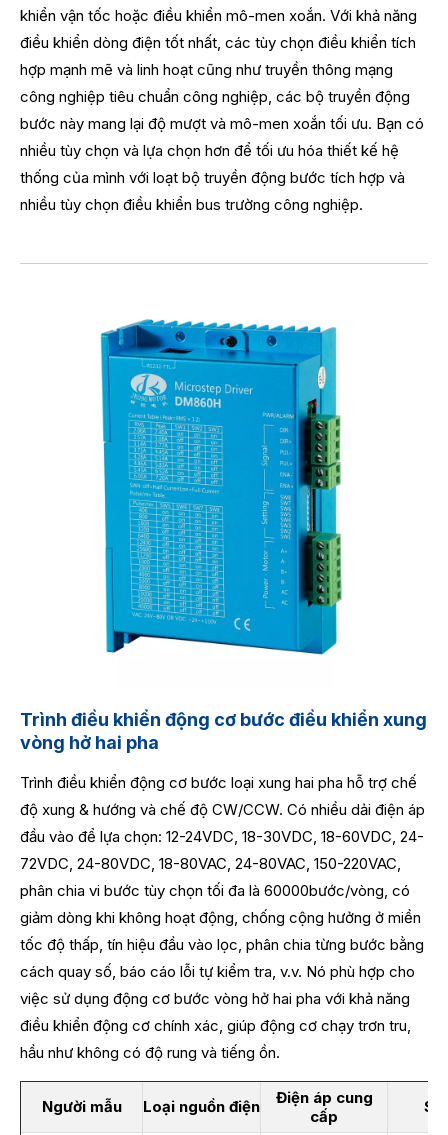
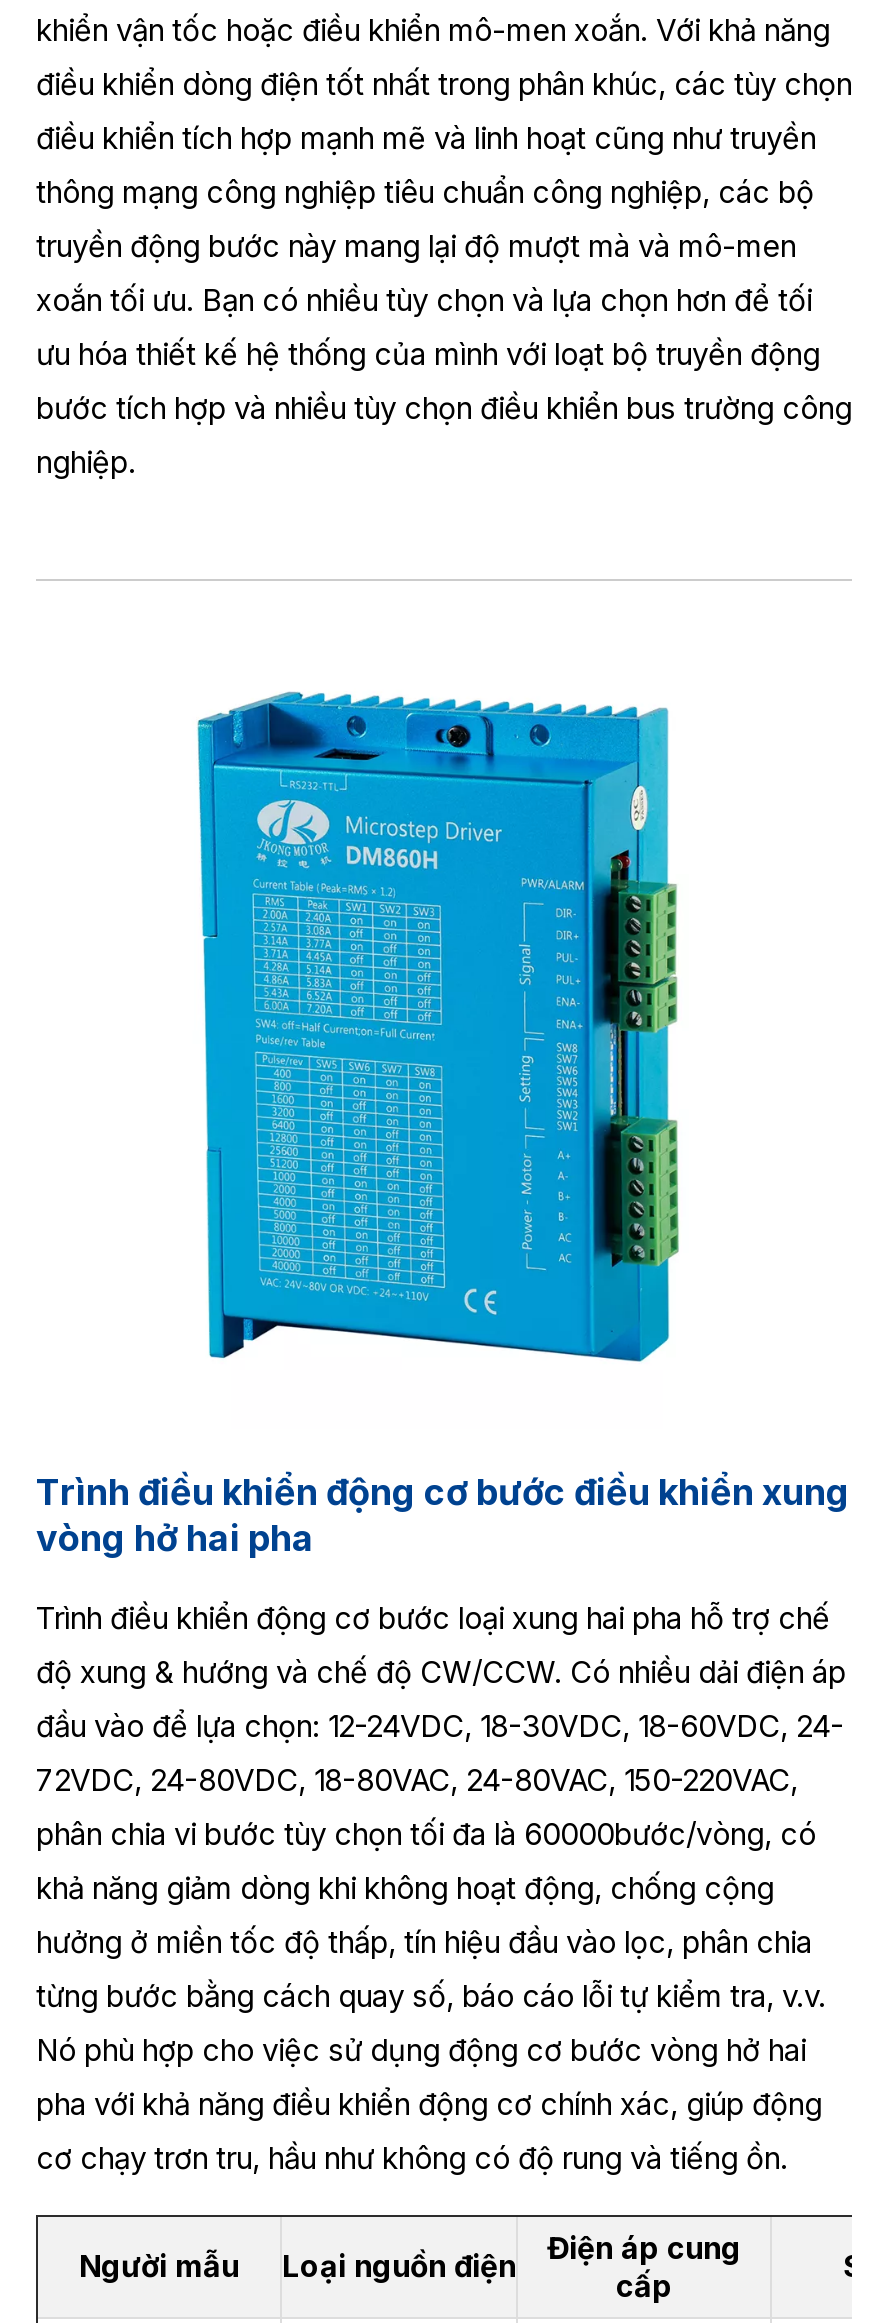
- điều khiển dòng điện tốt nhất, các tùy chọn điều khiển tích
- hợp mạnh mẽ và linh hoạt cũng như truyền thông mạng
- công nghiệp tiêu chuẩn công nghiệp, các bộ truyền động
- bước này mang lại độ mượt và mô-men xoắn tối ưu. Bạn có
- nhiều tùy chọn và lựa chọn hơn để tối ưu hóa thiết kế hệ
- thống của mình với loạt bộ truyền động bước tích hợp và
- nhiều tùy chọn điều khiển bus trường công nghiệp.
+ điều khiển dòng điện tốt nhất trong phân khúc, các tùy chọn
+ điều khiển tích hợp mạnh mẽ và linh hoạt cũng như truyền
+ thông mạng công nghiệp tiêu chuẩn công nghiệp, các bộ
+ truyền động bước này mang lại độ mượt mà và mô-men
+ xoắn tối ưu. Bạn có nhiều tùy chọn và lựa chọn hơn để tối
+ ưu hóa thiết kế hệ thống của mình với loạt bộ truyền động
+ bước tích hợp và nhiều tùy chọn điều khiển bus trường công
+ nghiệp.

- giảm dòng khi không hoạt động, chống cộng hưởng ở miền
- tốc độ thấp, tín hiệu đầu vào lọc, phân chia từng bước bằng
- cách quay số, báo cáo lỗi tự kiểm tra, v.v. Nó phù hợp cho
- việc sử dụng động cơ bước vòng hở hai pha với khả năng
- điều khiển động cơ chính xác, giúp động cơ chạy trơn tru,
- hầu như không có độ rung và tiếng ồn.
+ khả năng giảm dòng khi không hoạt động, chống cộng
+ hưởng ở miền tốc độ thấp, tín hiệu đầu vào lọc, phân chia
+ từng bước bằng cách quay số, báo cáo lỗi tự kiểm tra, v.v.
+ Nó phù hợp cho việc sử dụng động cơ bước vòng hở hai
+ pha với khả năng điều khiển động cơ chính xác, giúp động
+ cơ chạy trơn tru, hầu như không có độ rung và tiếng ồn.
